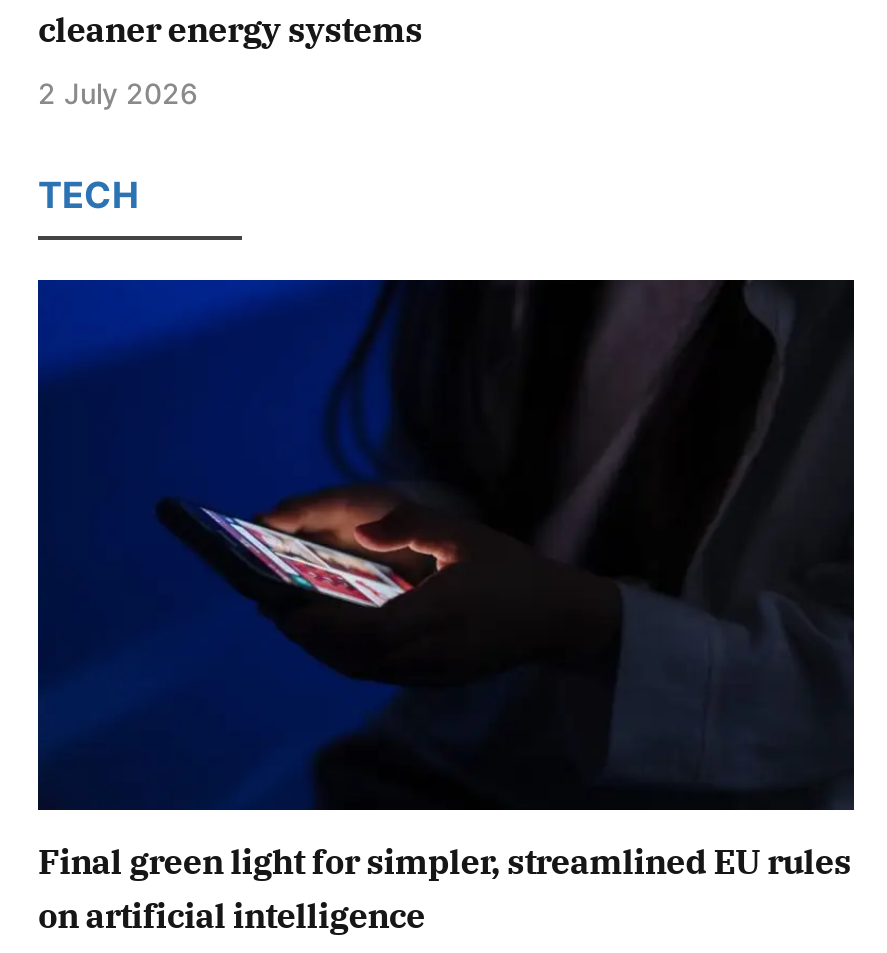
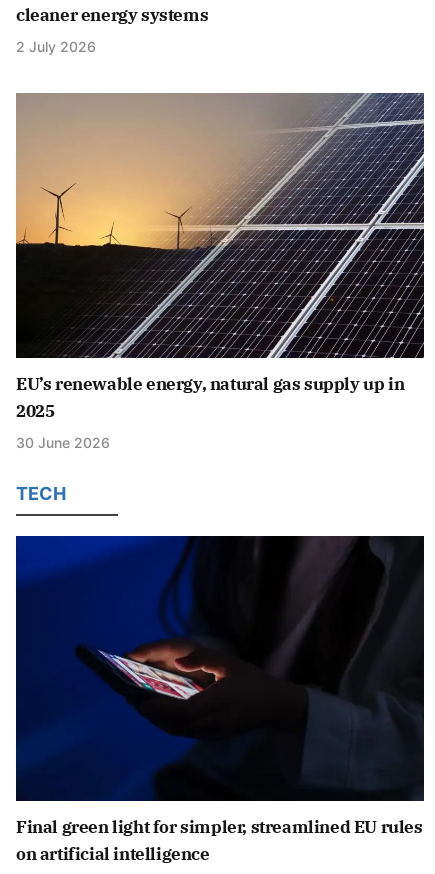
+ [image]
+ EU’s renewable energy, natural gas supply up in
+ 2025
+ 30 June 2026
